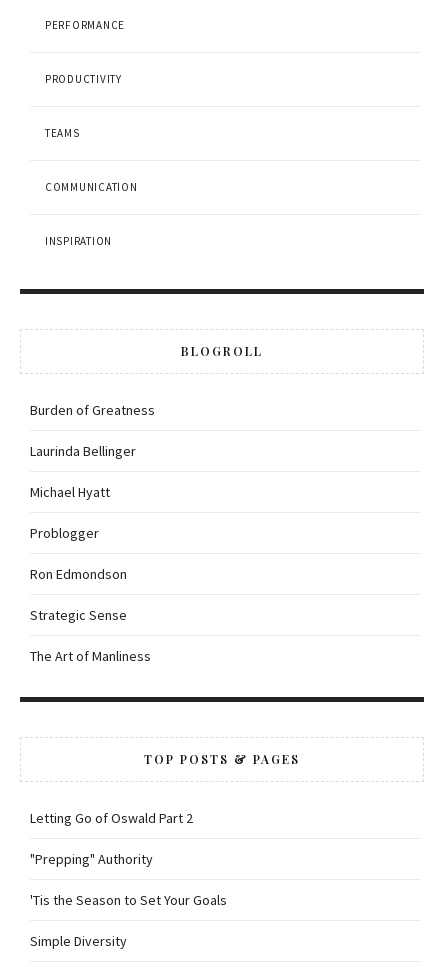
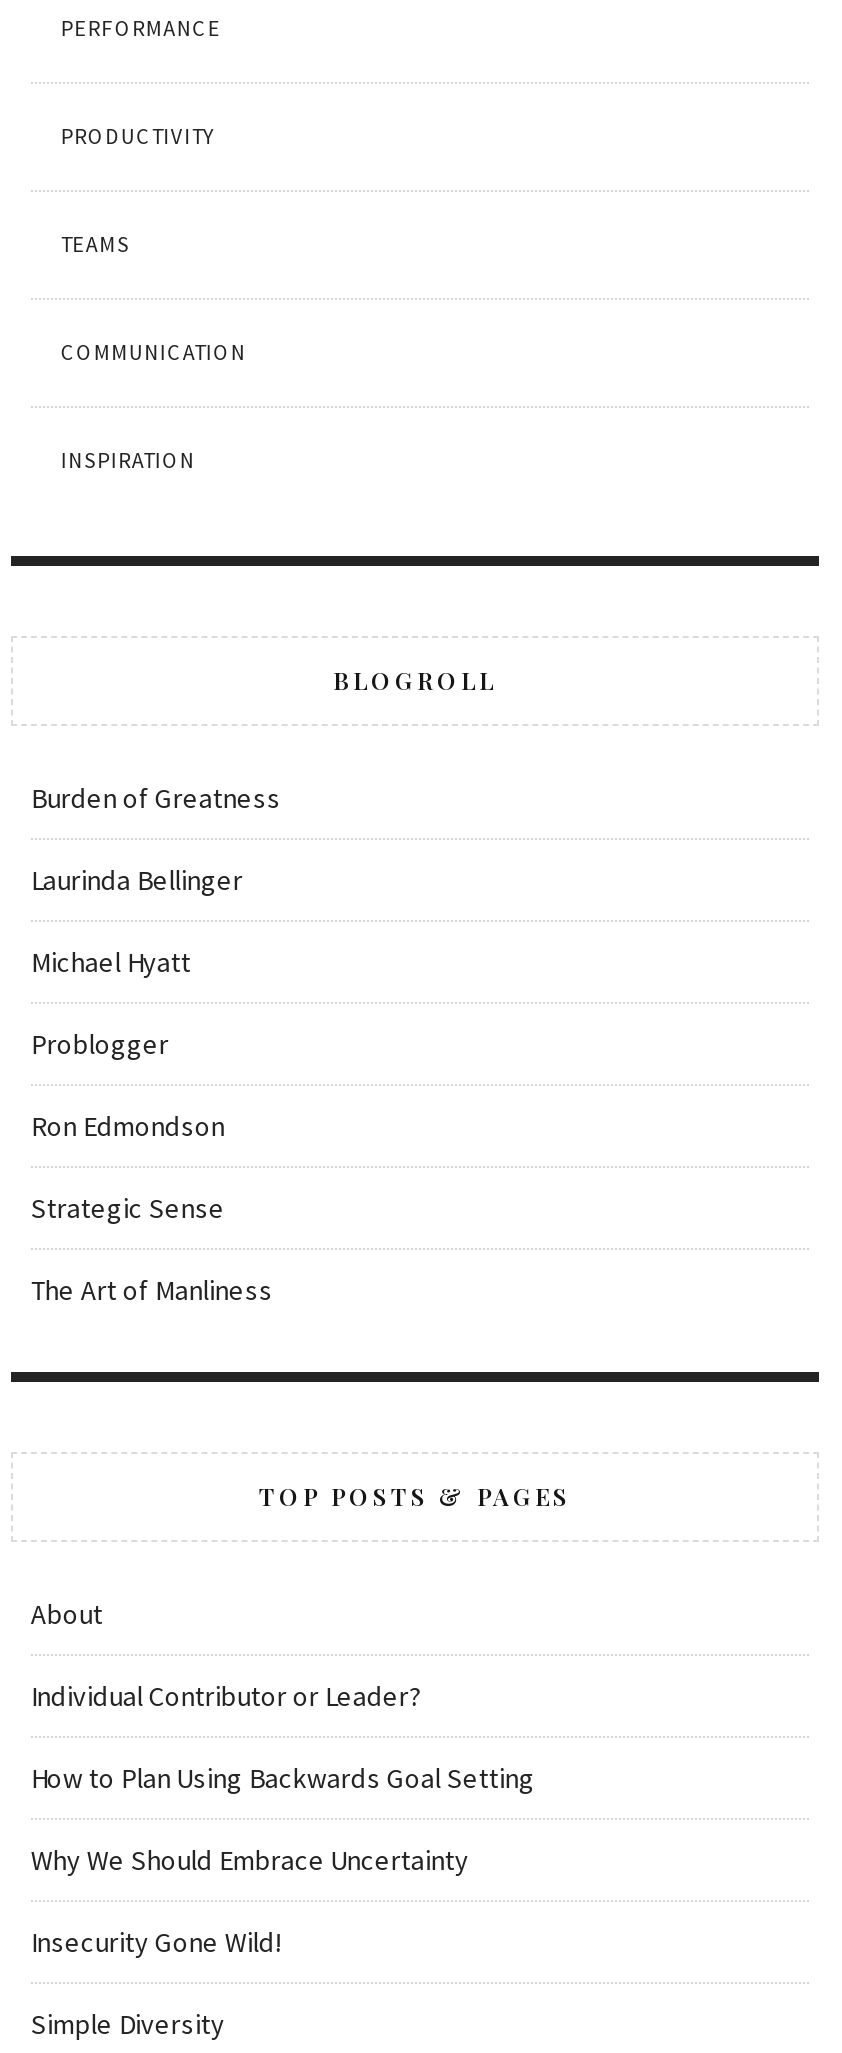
- Letting Go of Oswald Part 2
- "Prepping" Authority
- 'Tis the Season to Set Your Goals
+ About
+ Individual Contributor or Leader?
+ How to Plan Using Backwards Goal Setting
+ Why We Should Embrace Uncertainty
+ Insecurity Gone Wild!
